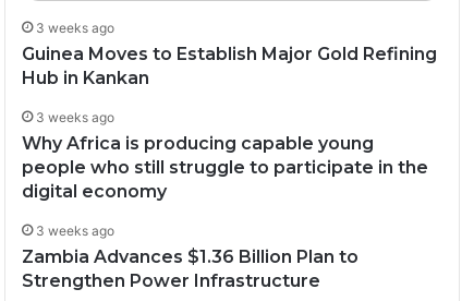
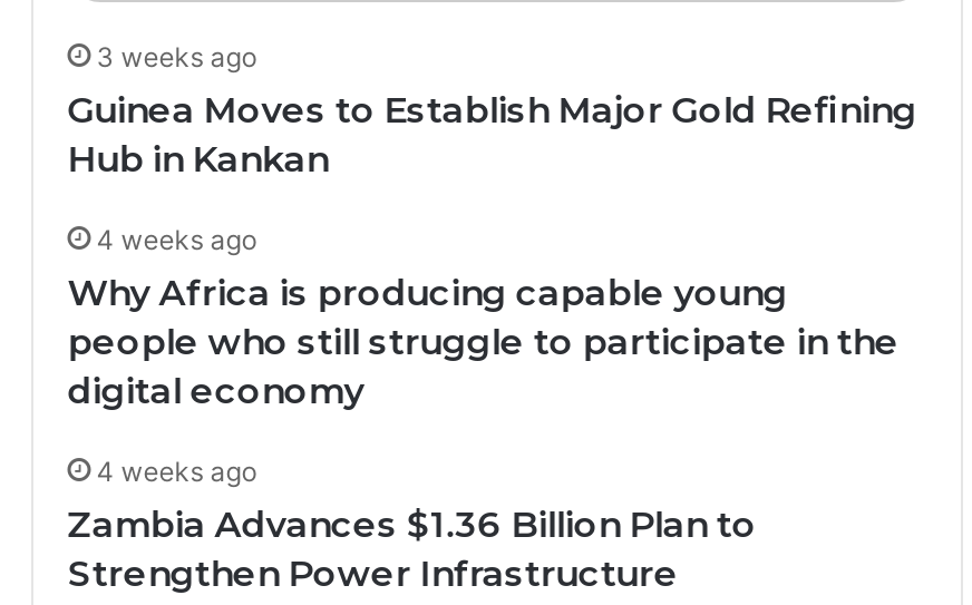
- 3 weeks ago
+ 4 weeks ago

- 3 weeks ago
+ 4 weeks ago
